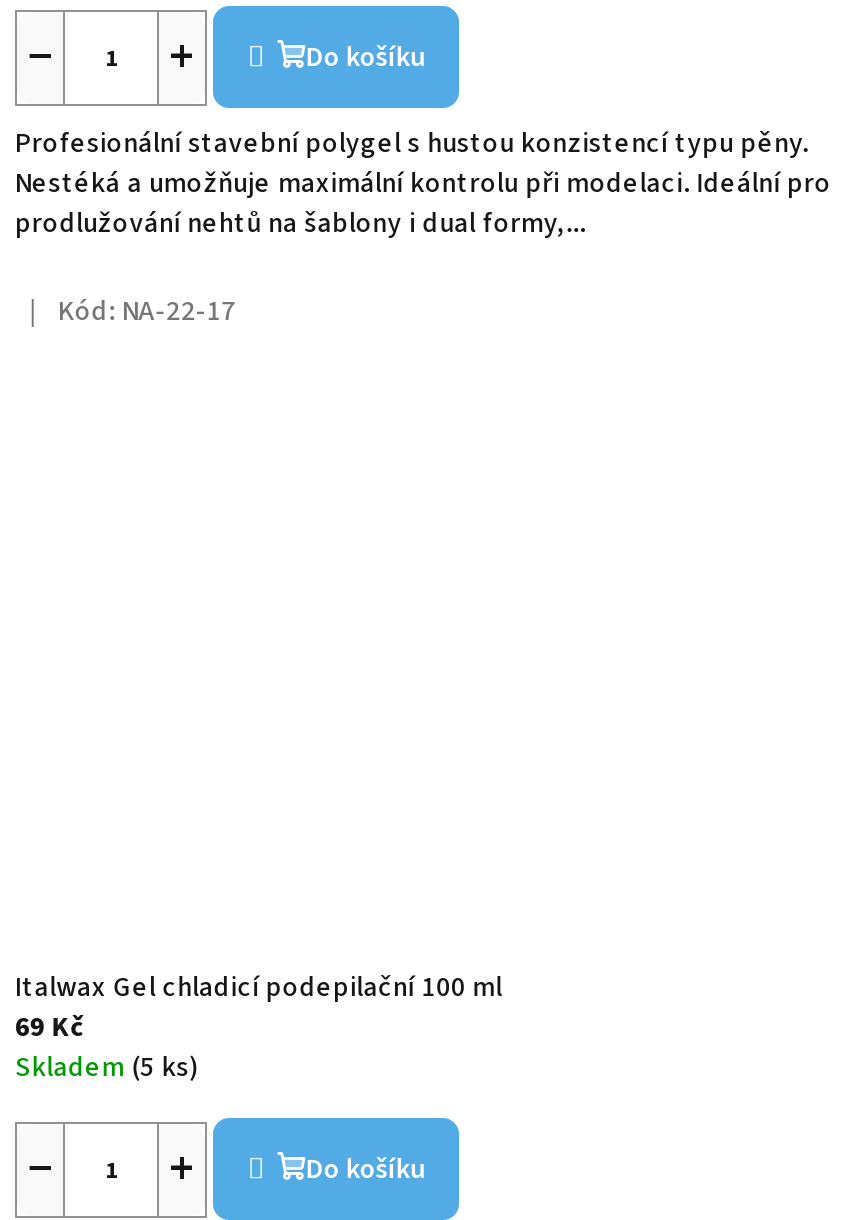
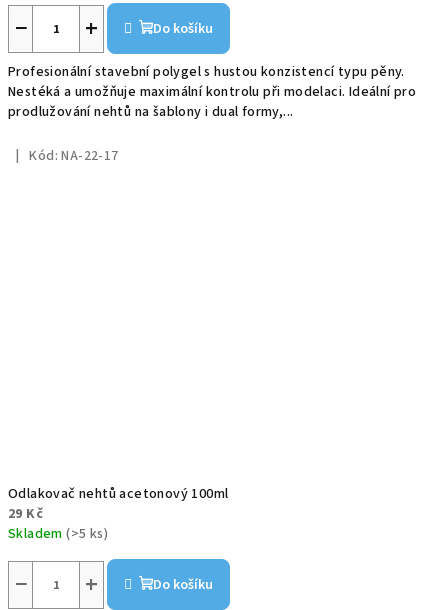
- Italwax Gel chladicí podepilační 100 ml
- 69 Kč
- Skladem (5 ks)
+ Odlakovač nehtů acetonový 100ml
+ 29 Kč
+ Skladem (>5 ks)
